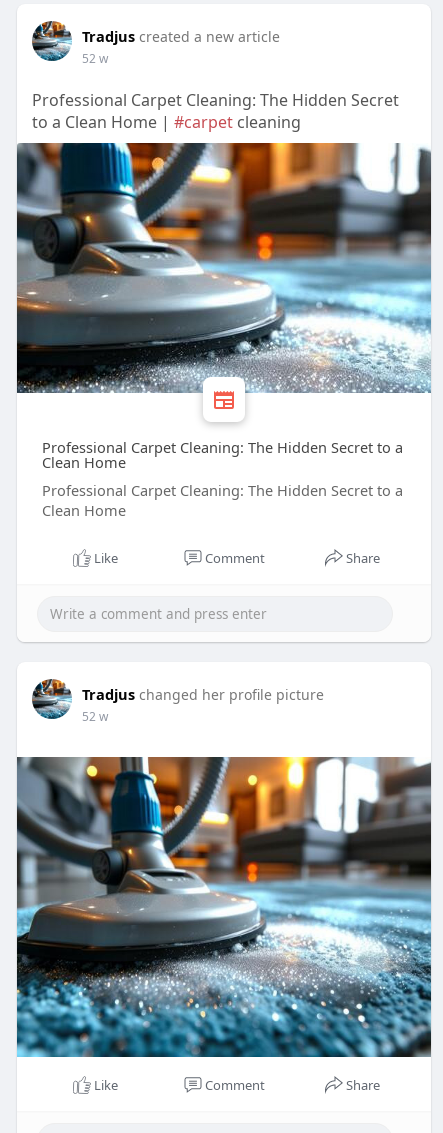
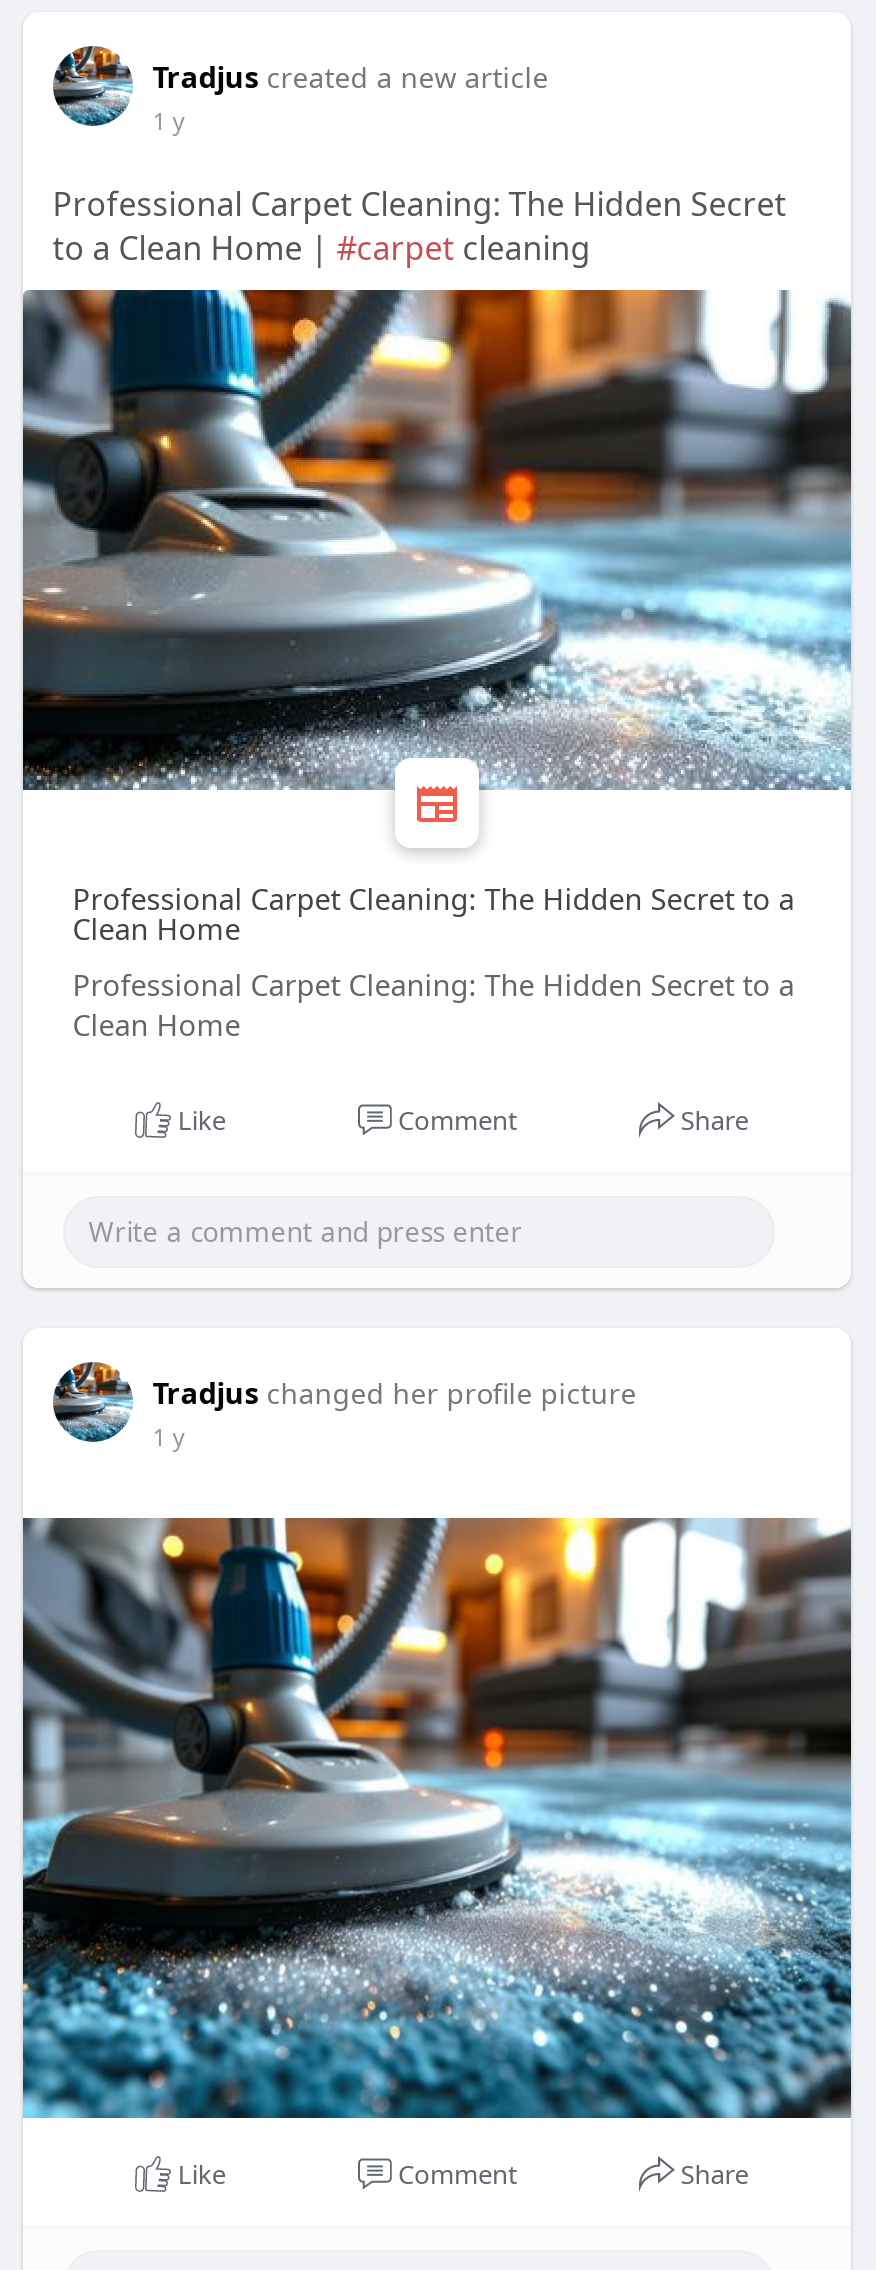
- 52 w
+ 1 y

- 52 w
+ 1 y
